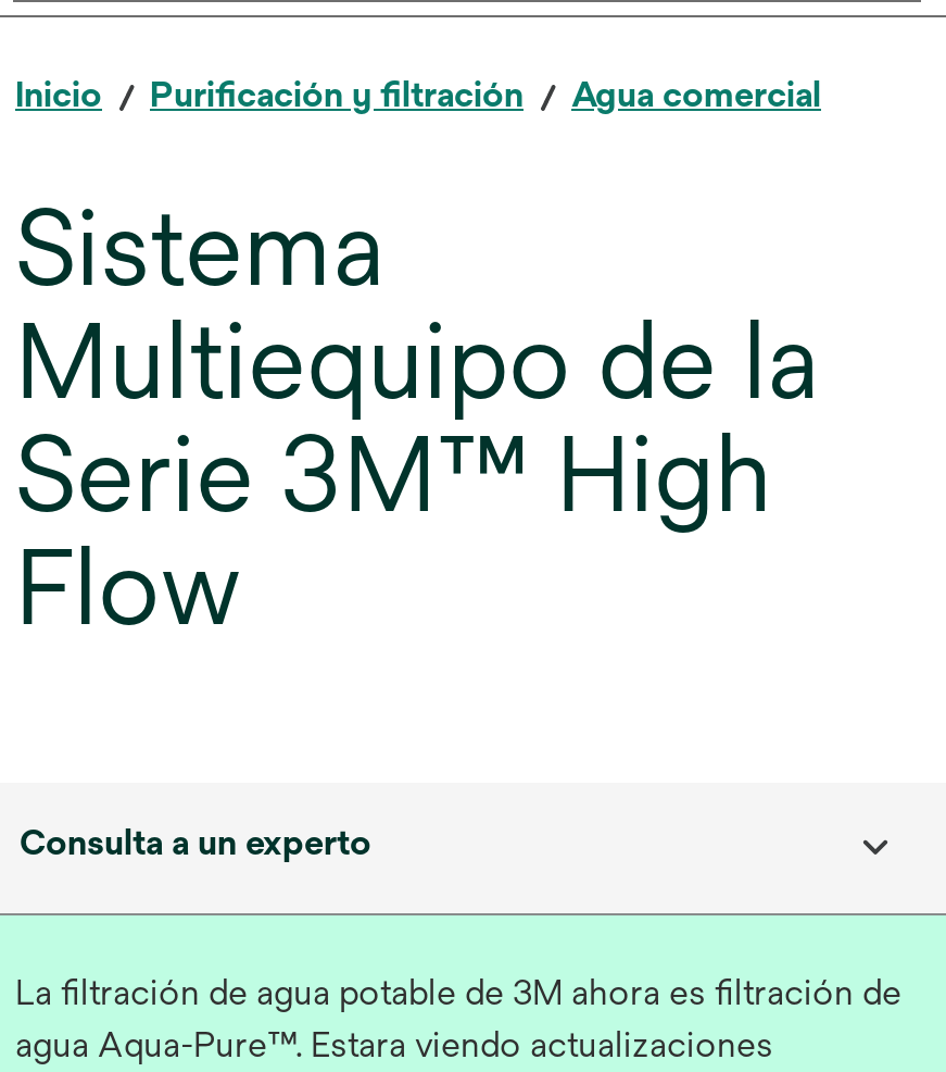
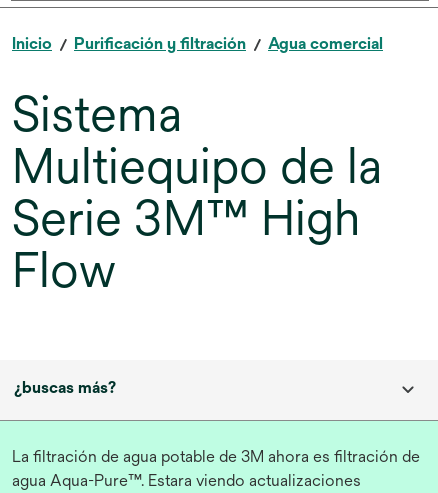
- Consulta a un experto
+ ¿buscas más?
